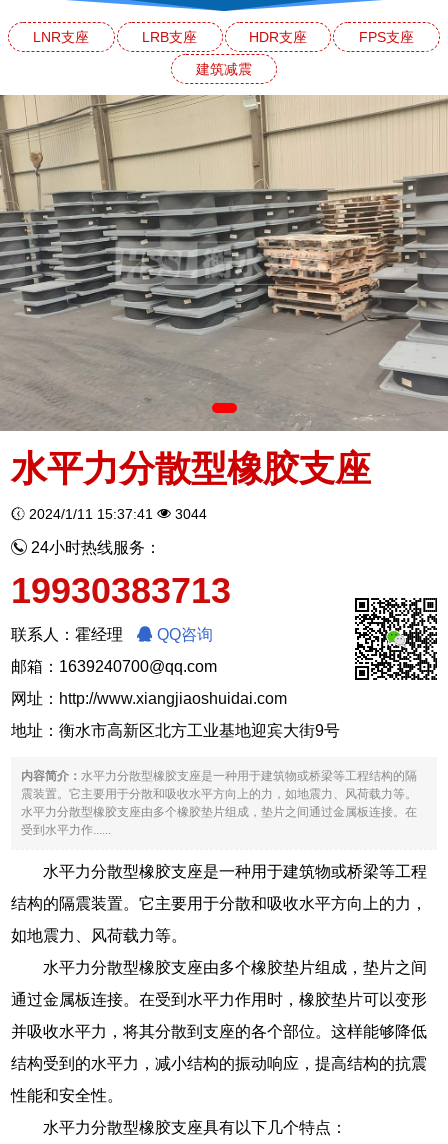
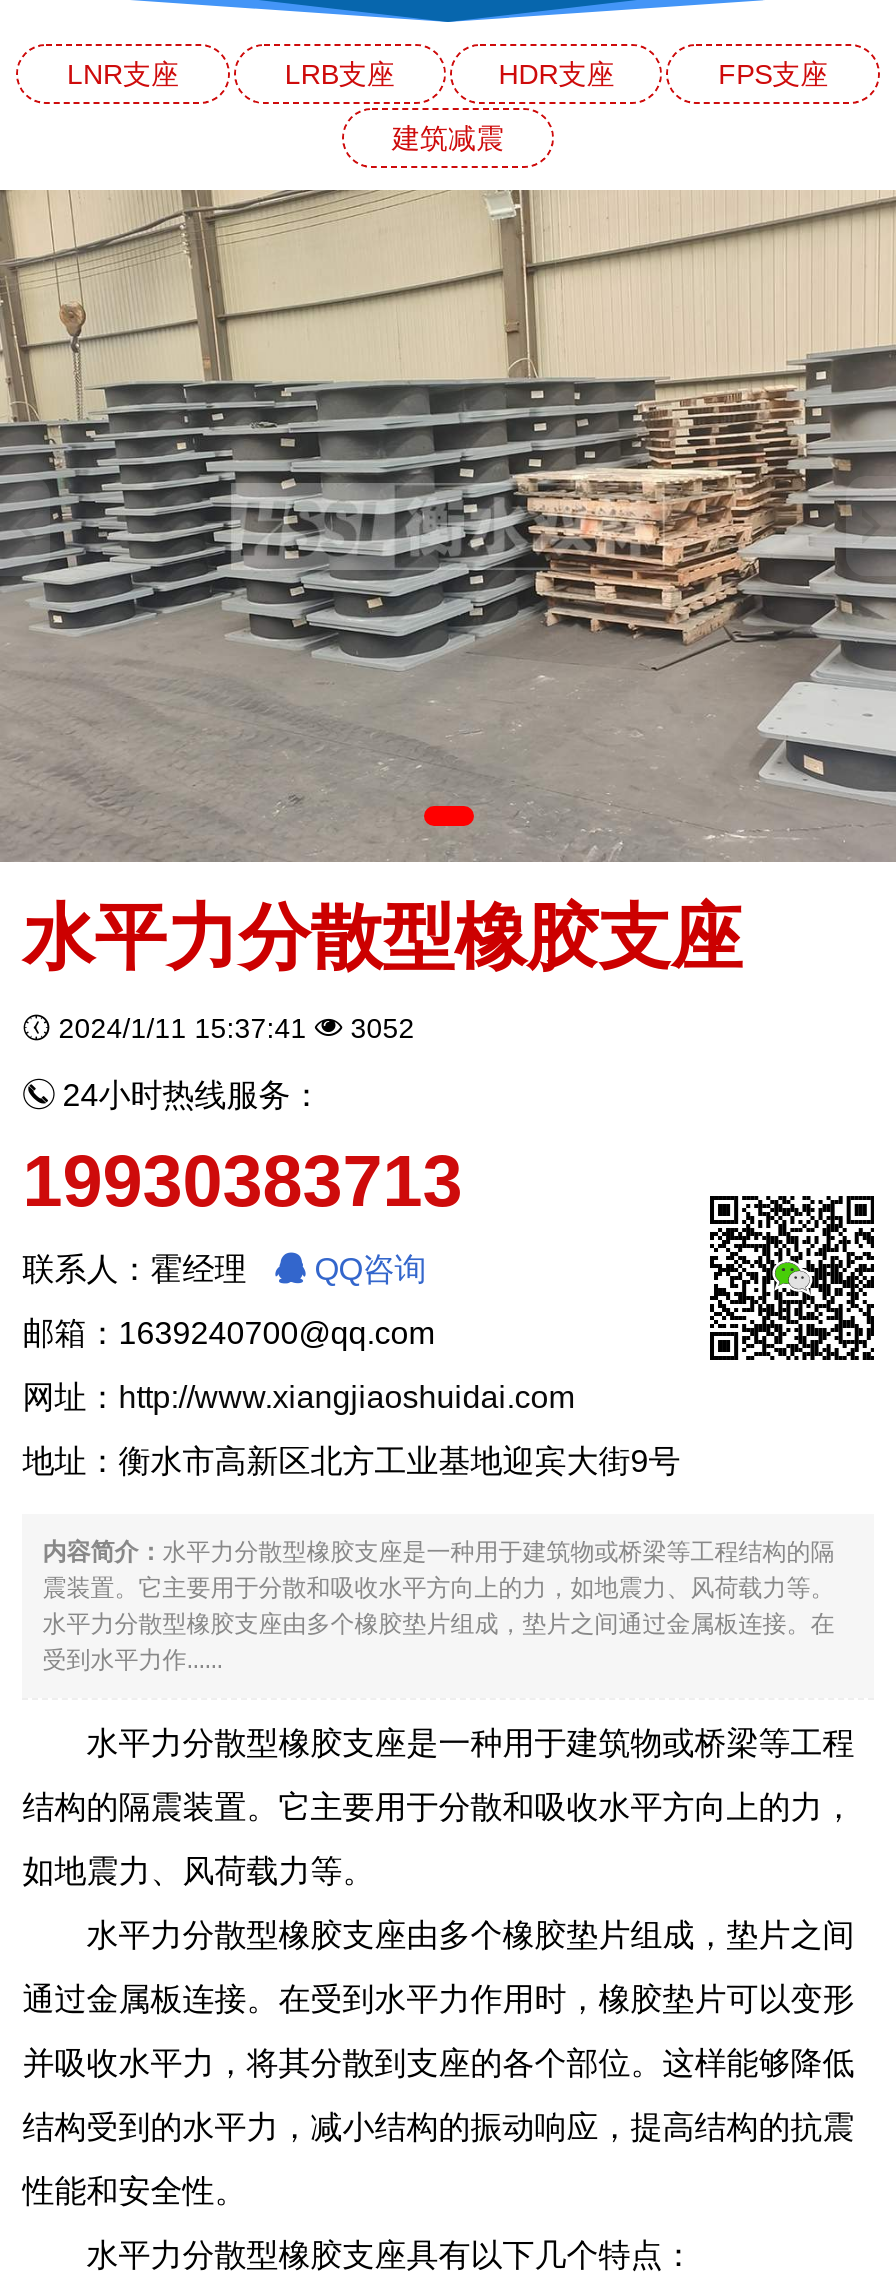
- 2024/1/11 15:37:41 3044
+ 2024/1/11 15:37:41 3052
